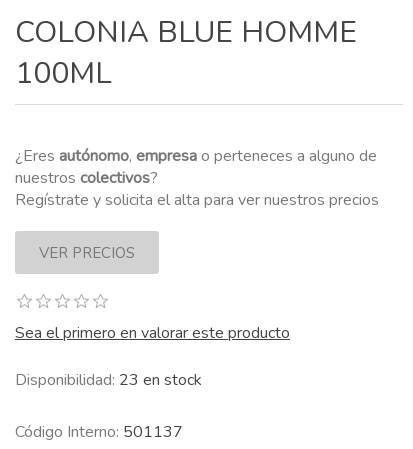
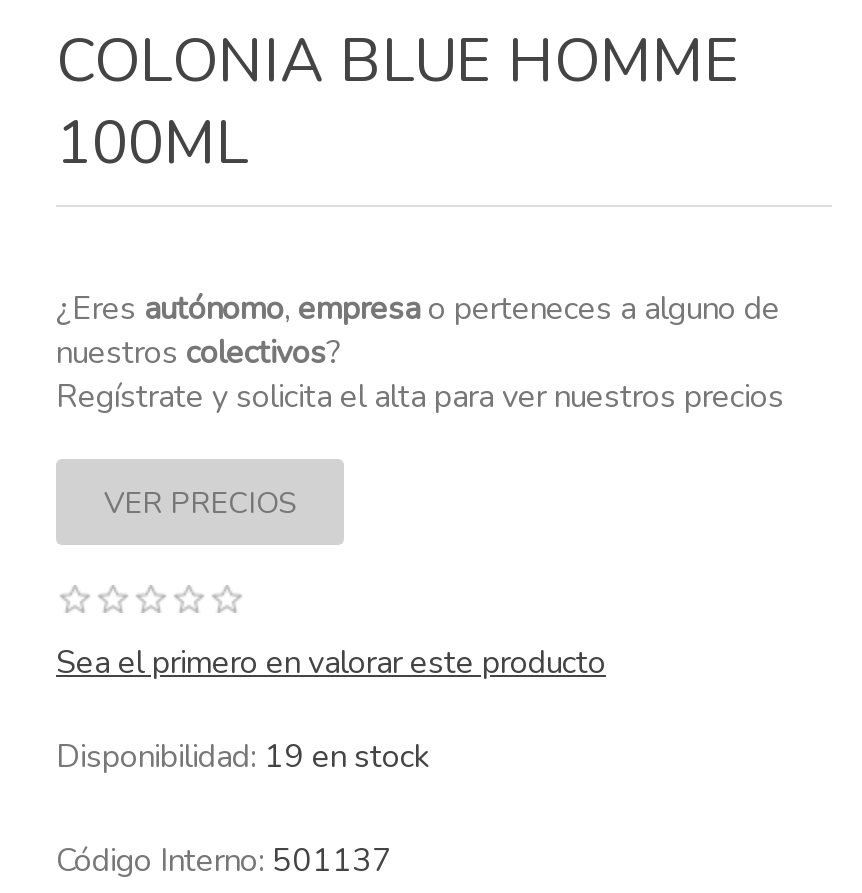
- Disponibilidad: 23 en stock
+ Disponibilidad: 19 en stock
